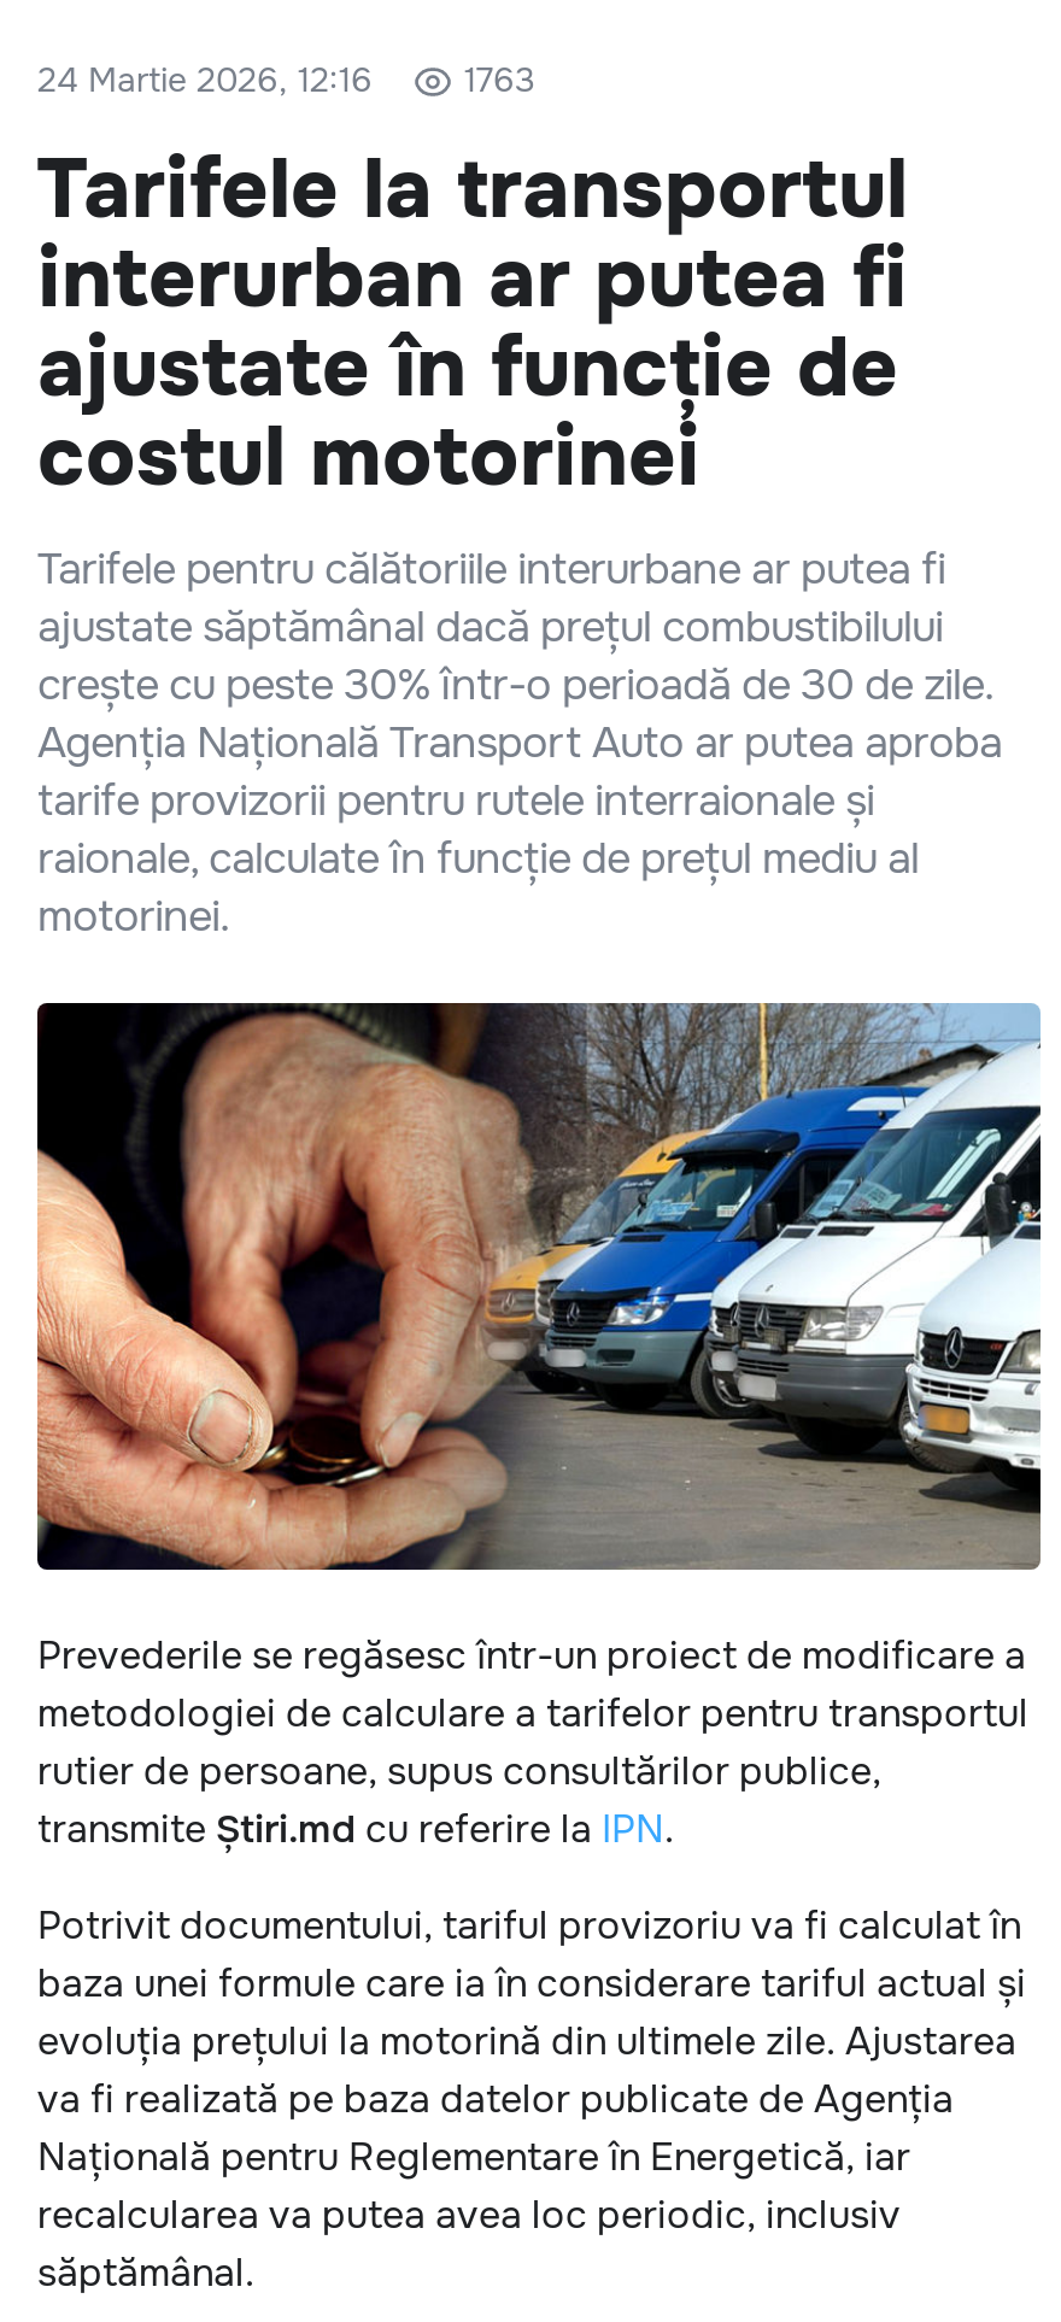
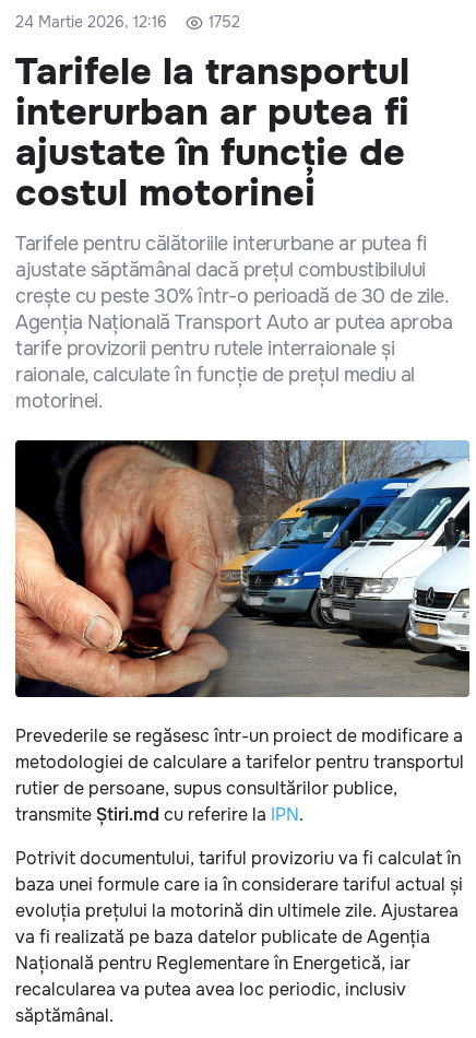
- 1763
+ 1752
